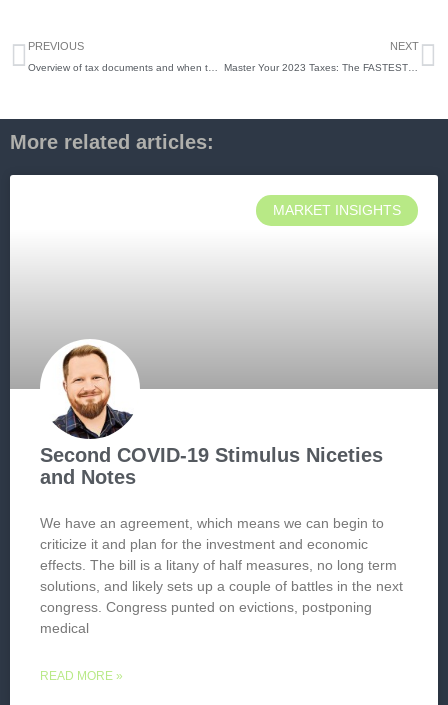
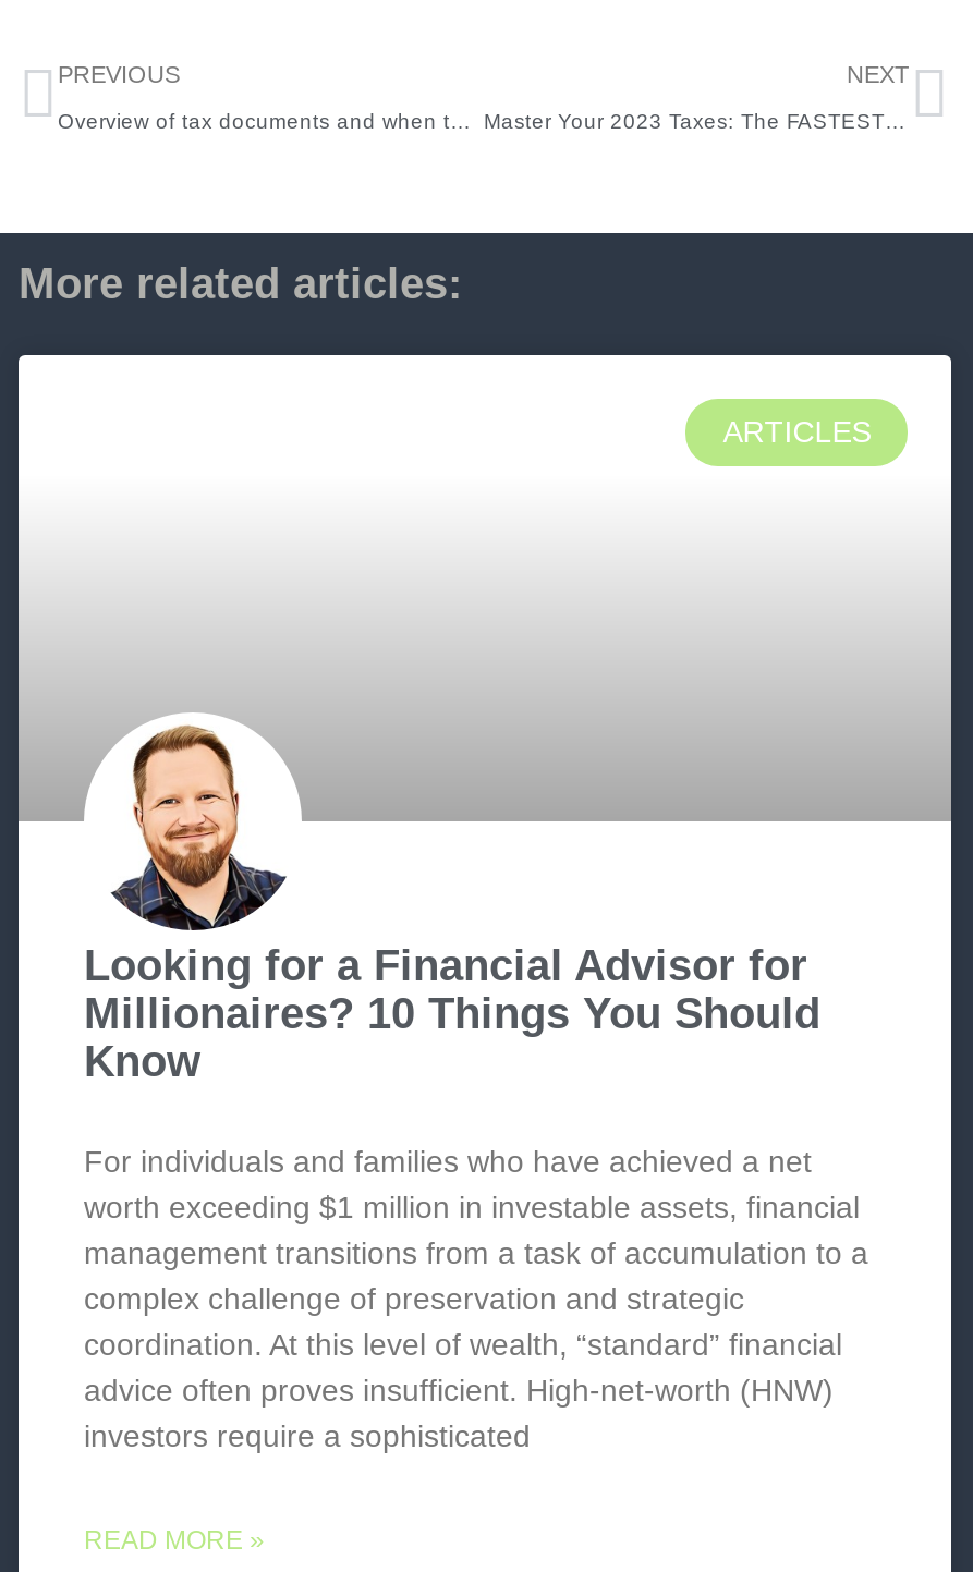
- MARKET INSIGHTS
+ ARTICLES

- Second COVID-19 Stimulus Niceties
- and Notes
+ Looking for a Financial Advisor for
+ Millionaires? 10 Things You Should
+ Know

- We have an agreement, which means we can begin to
- criticize it and plan for the investment and economic
- effects. The bill is a litany of half measures, no long term
- solutions, and likely sets up a couple of battles in the next
- congress. Congress punted on evictions, postponing
- medical
+ For individuals and families who have achieved a net
+ worth exceeding $1 million in investable assets, financial
+ management transitions from a task of accumulation to a
+ complex challenge of preservation and strategic
+ coordination. At this level of wealth, “standard” financial
+ advice often proves insufficient. High-net-worth (HNW)
+ investors require a sophisticated
